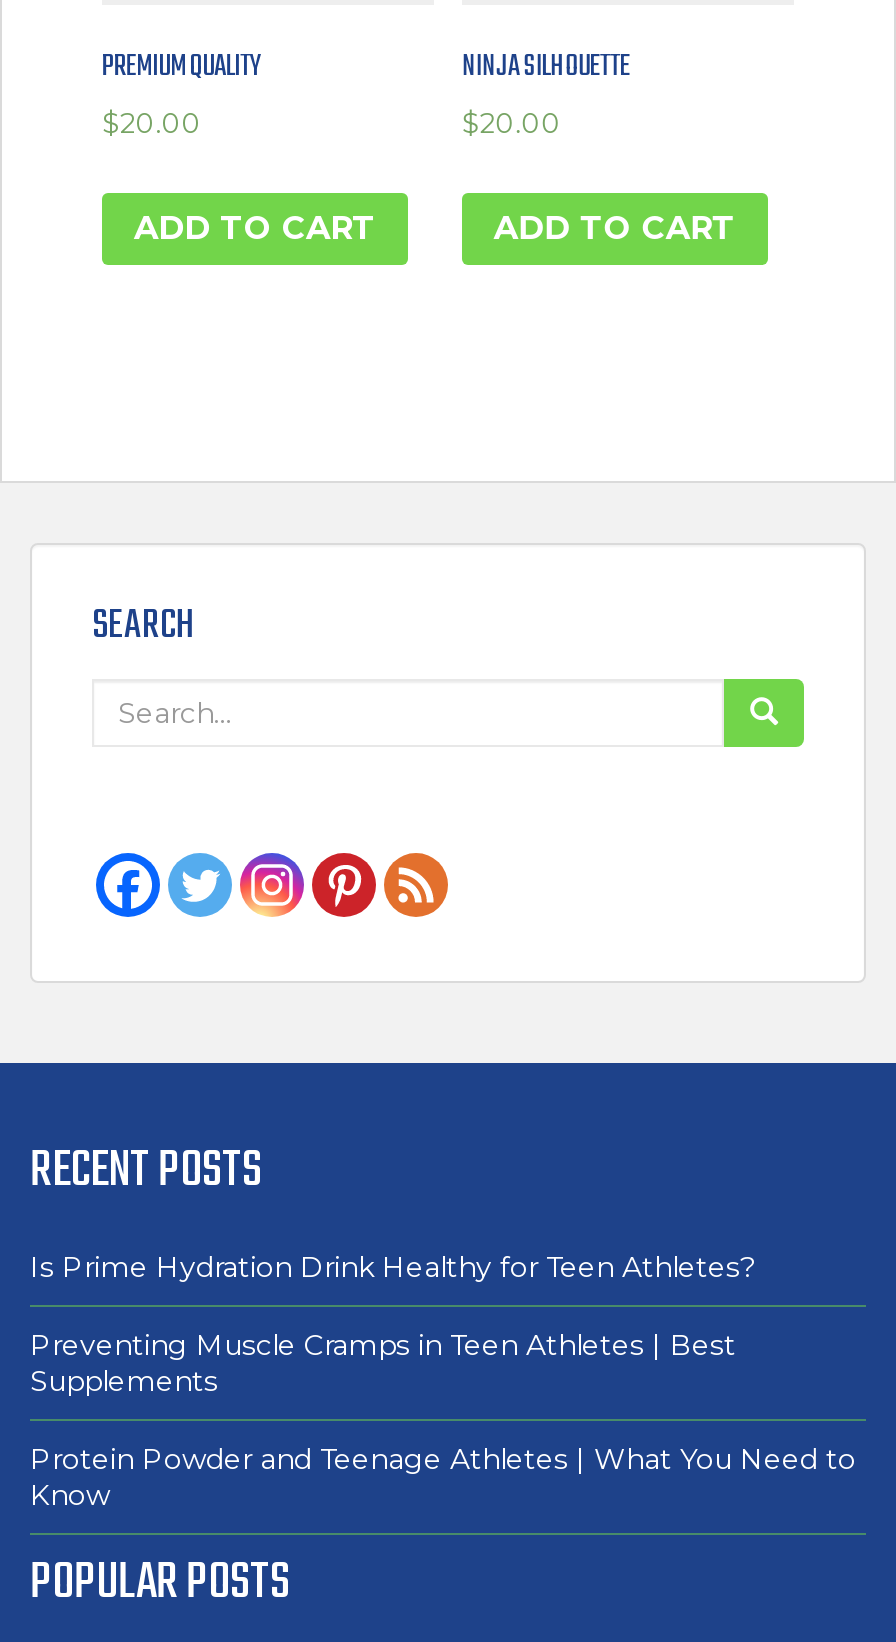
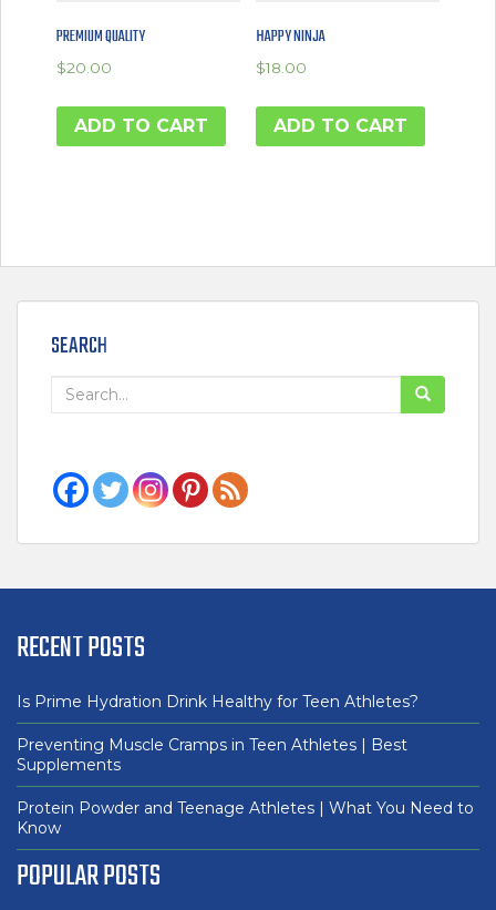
- NINJA SILHOUETTE
- $20.00
+ HAPPY NINJA
+ $18.00
